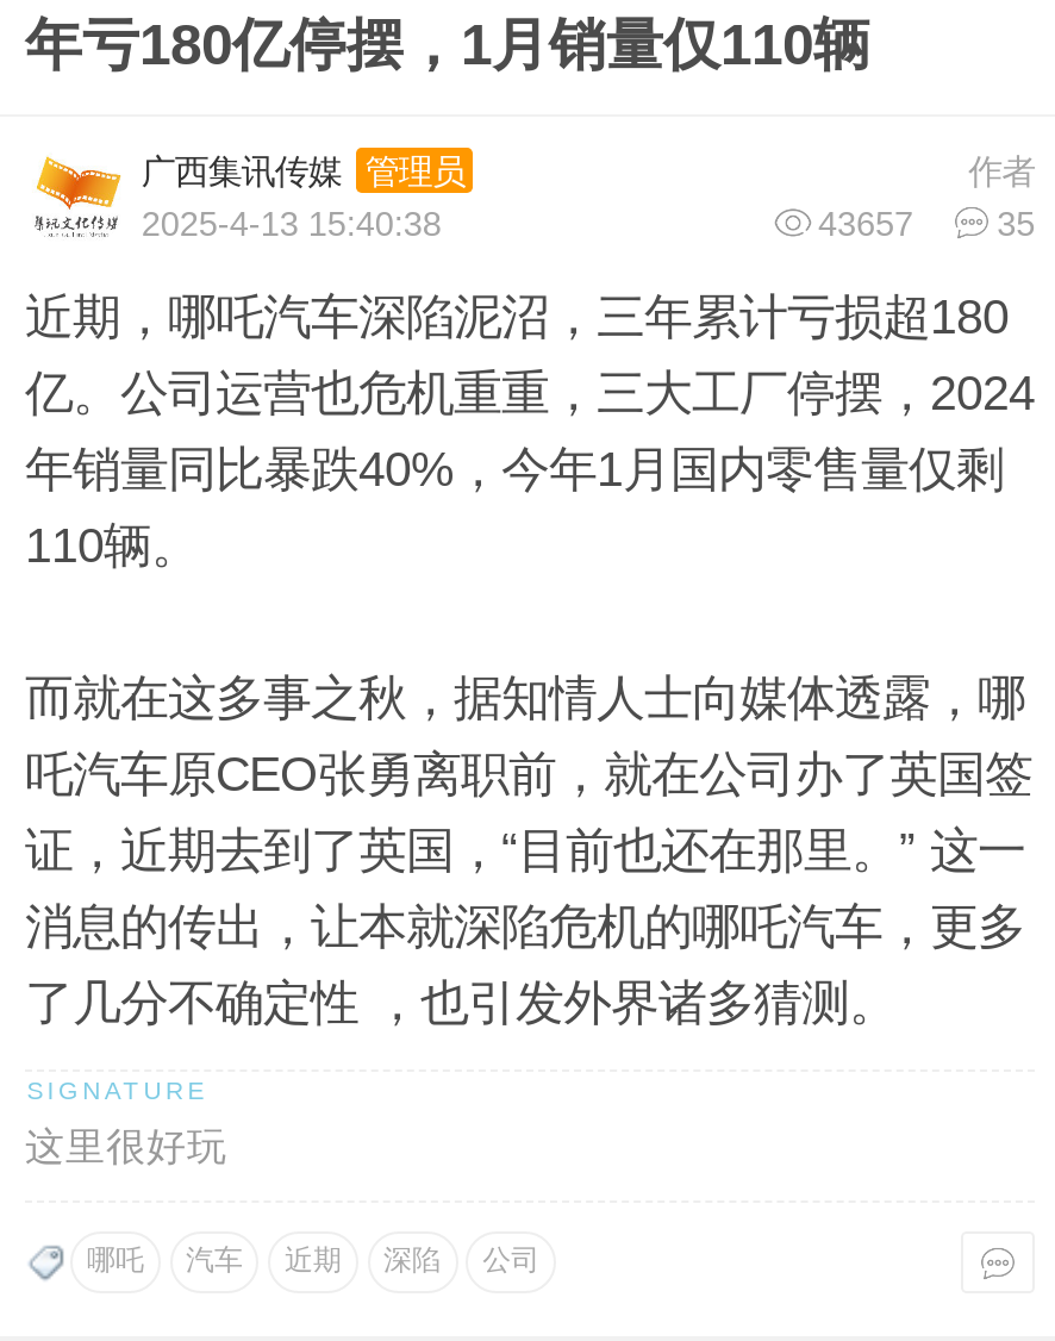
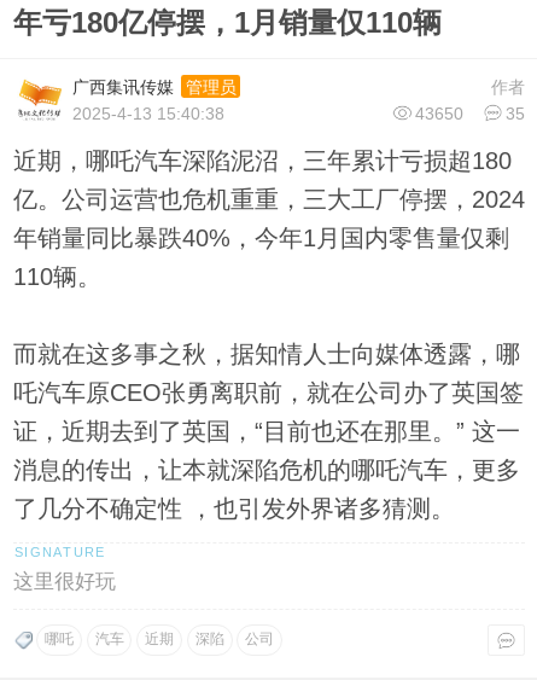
- 43657 35
+ 43650 35
